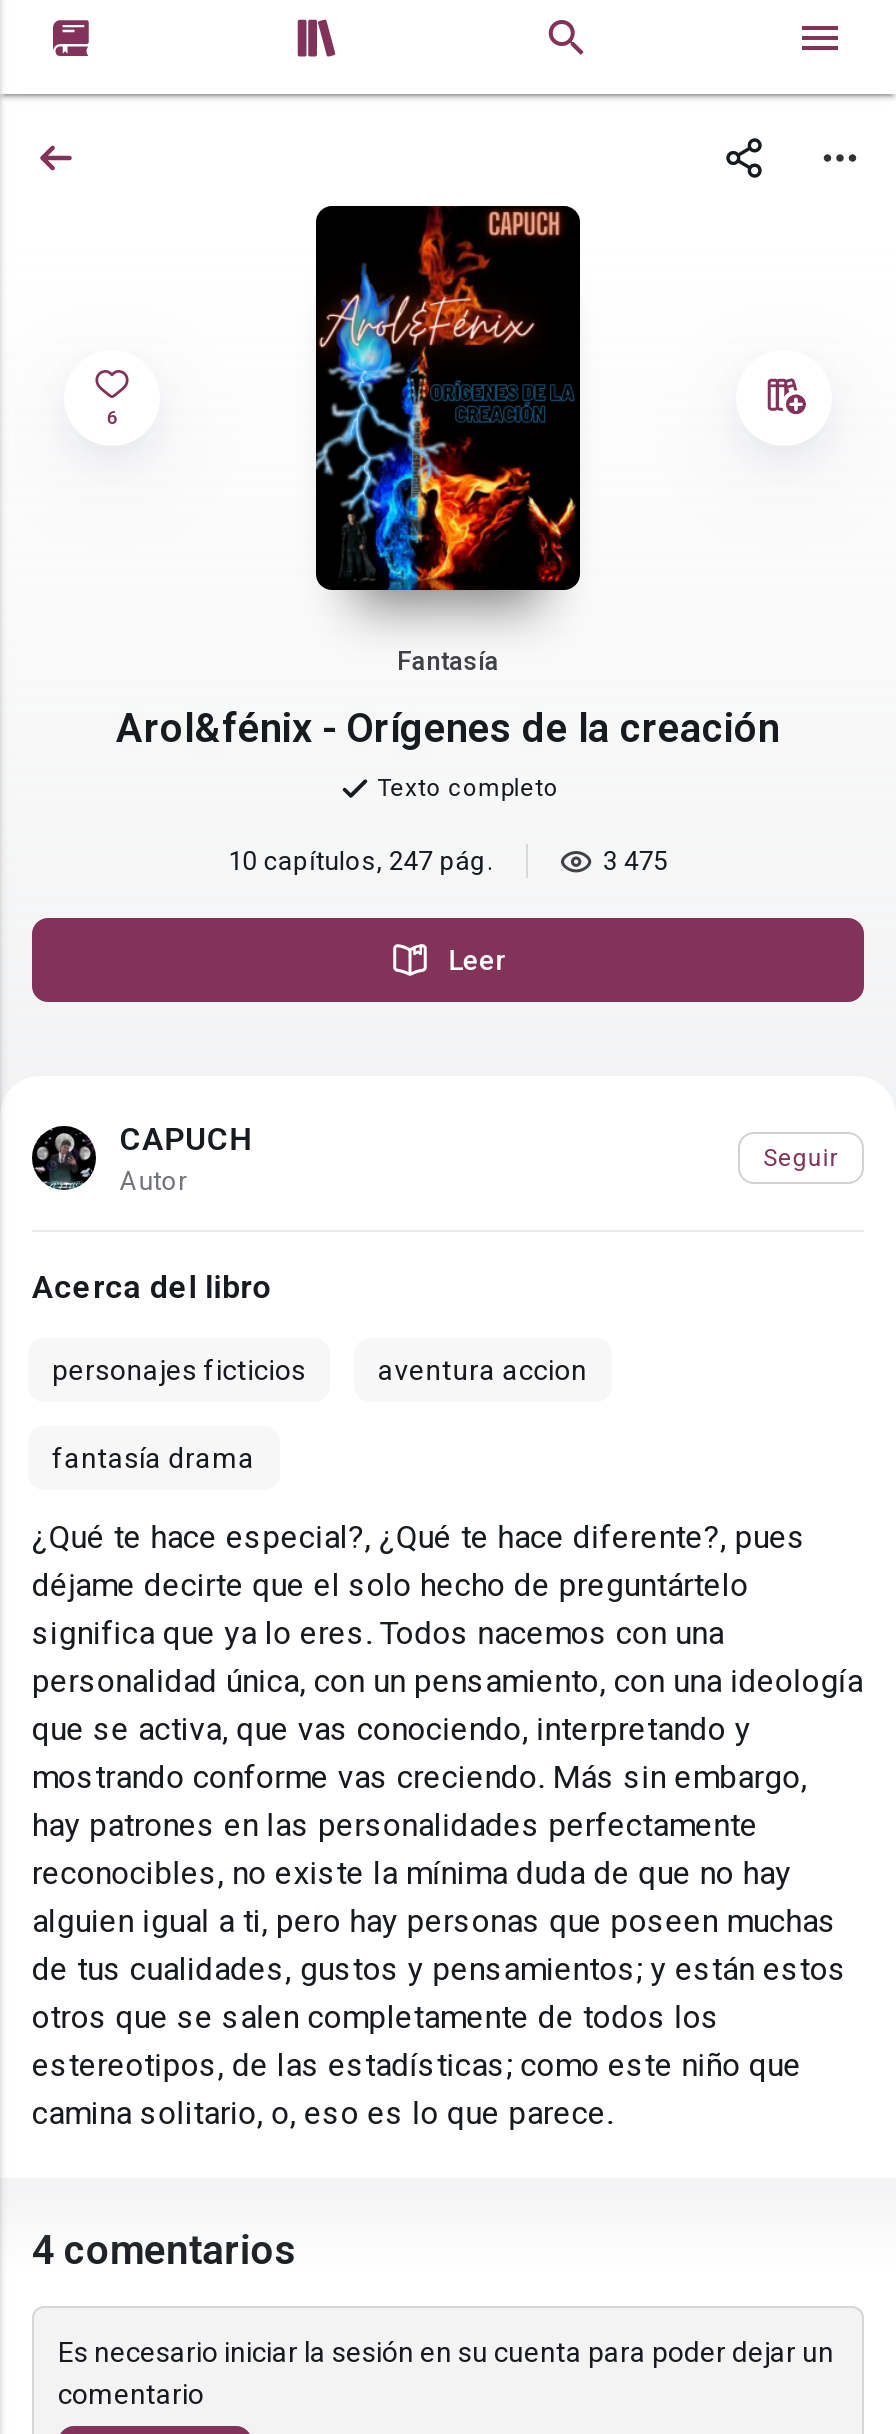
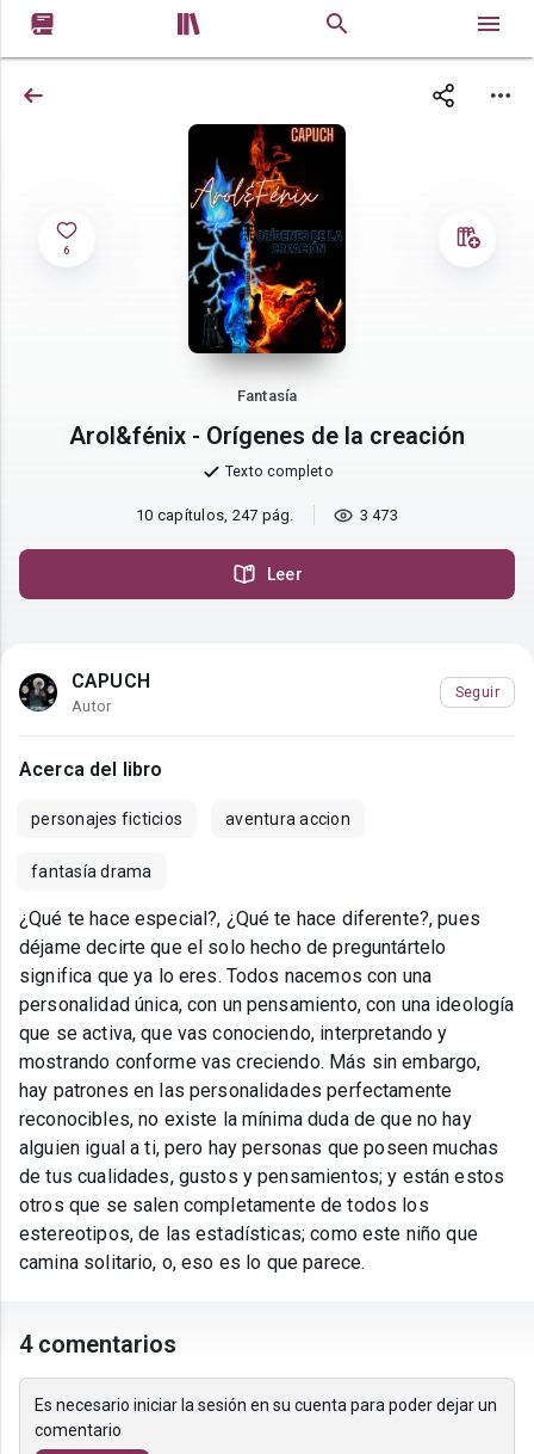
- 3 475
+ 3 473
